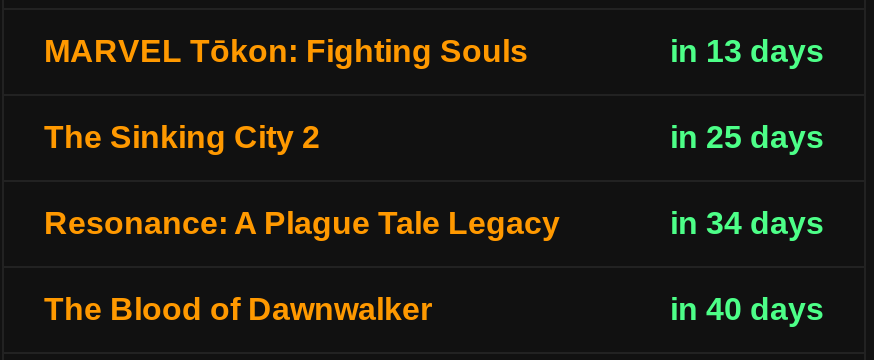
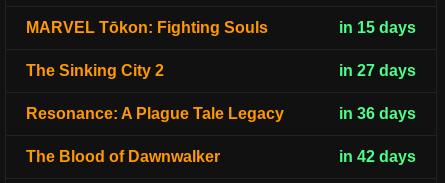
- in 13 days
+ in 15 days

- in 25 days
+ in 27 days

- in 34 days
+ in 36 days

- in 40 days
+ in 42 days
